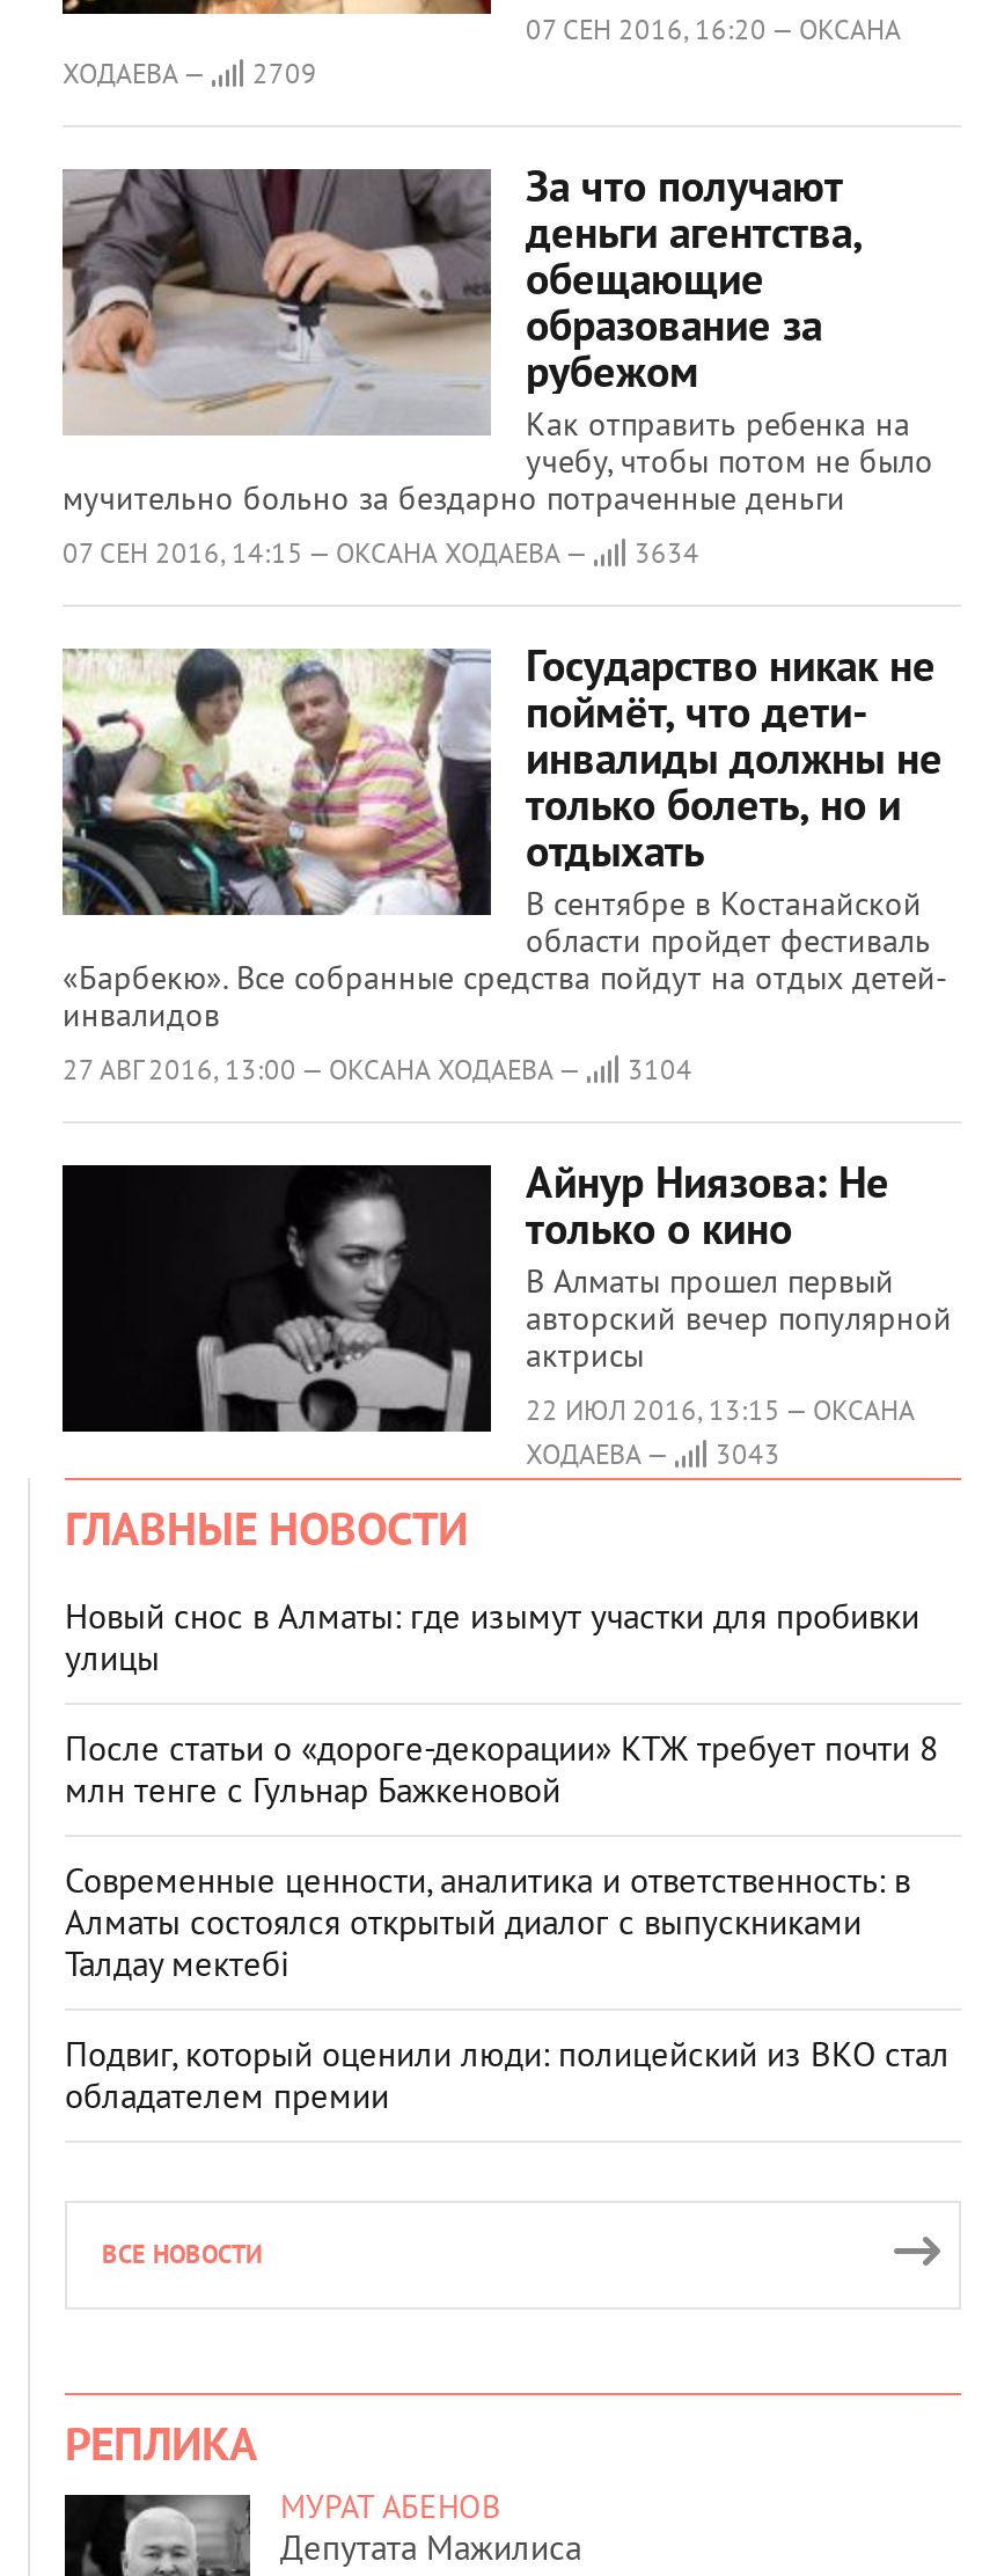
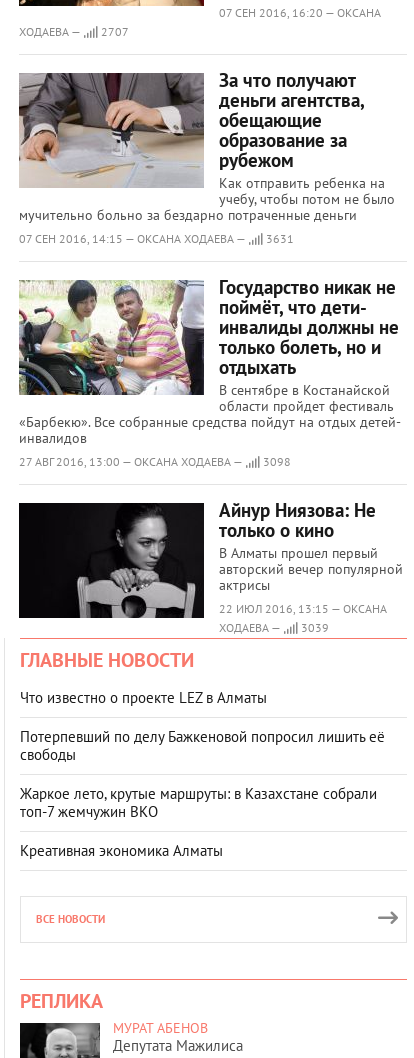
- ХОДАЕВА — 2709
+ ХОДАЕВА — 2707

- 07 СЕН 2016, 14:15 — ОКСАНА ХОДАЕВА — 3634
+ 07 СЕН 2016, 14:15 — ОКСАНА ХОДАЕВА — 3631

- 27 АВГ 2016, 13:00 — ОКСАНА ХОДАЕВА — 3104
+ 27 АВГ 2016, 13:00 — ОКСАНА ХОДАЕВА — 3098

- ХОДАЕВА — 3043
+ ХОДАЕВА — 3039

- Новый снос в Алматы: где изымут участки для пробивки
- улицы
+ Что известно о проекте LEZ в Алматы

- После статьи о «дороге-декорации» КТЖ требует почти 8
- млн тенге с Гульнар Бажкеновой
+ Потерпевший по делу Бажкеновой попросил лишить её
+ свободы

- Современные ценности, аналитика и ответственность: в
- Алматы состоялся открытый диалог с выпускниками
- Талдау мектебі
+ Жаркое лето, крутые маршруты: в Казахстане собрали
+ топ‑7 жемчужин ВКО

- Подвиг, который оценили люди: полицейский из ВКО стал
- обладателем премии
+ Креативная экономика Алматы
